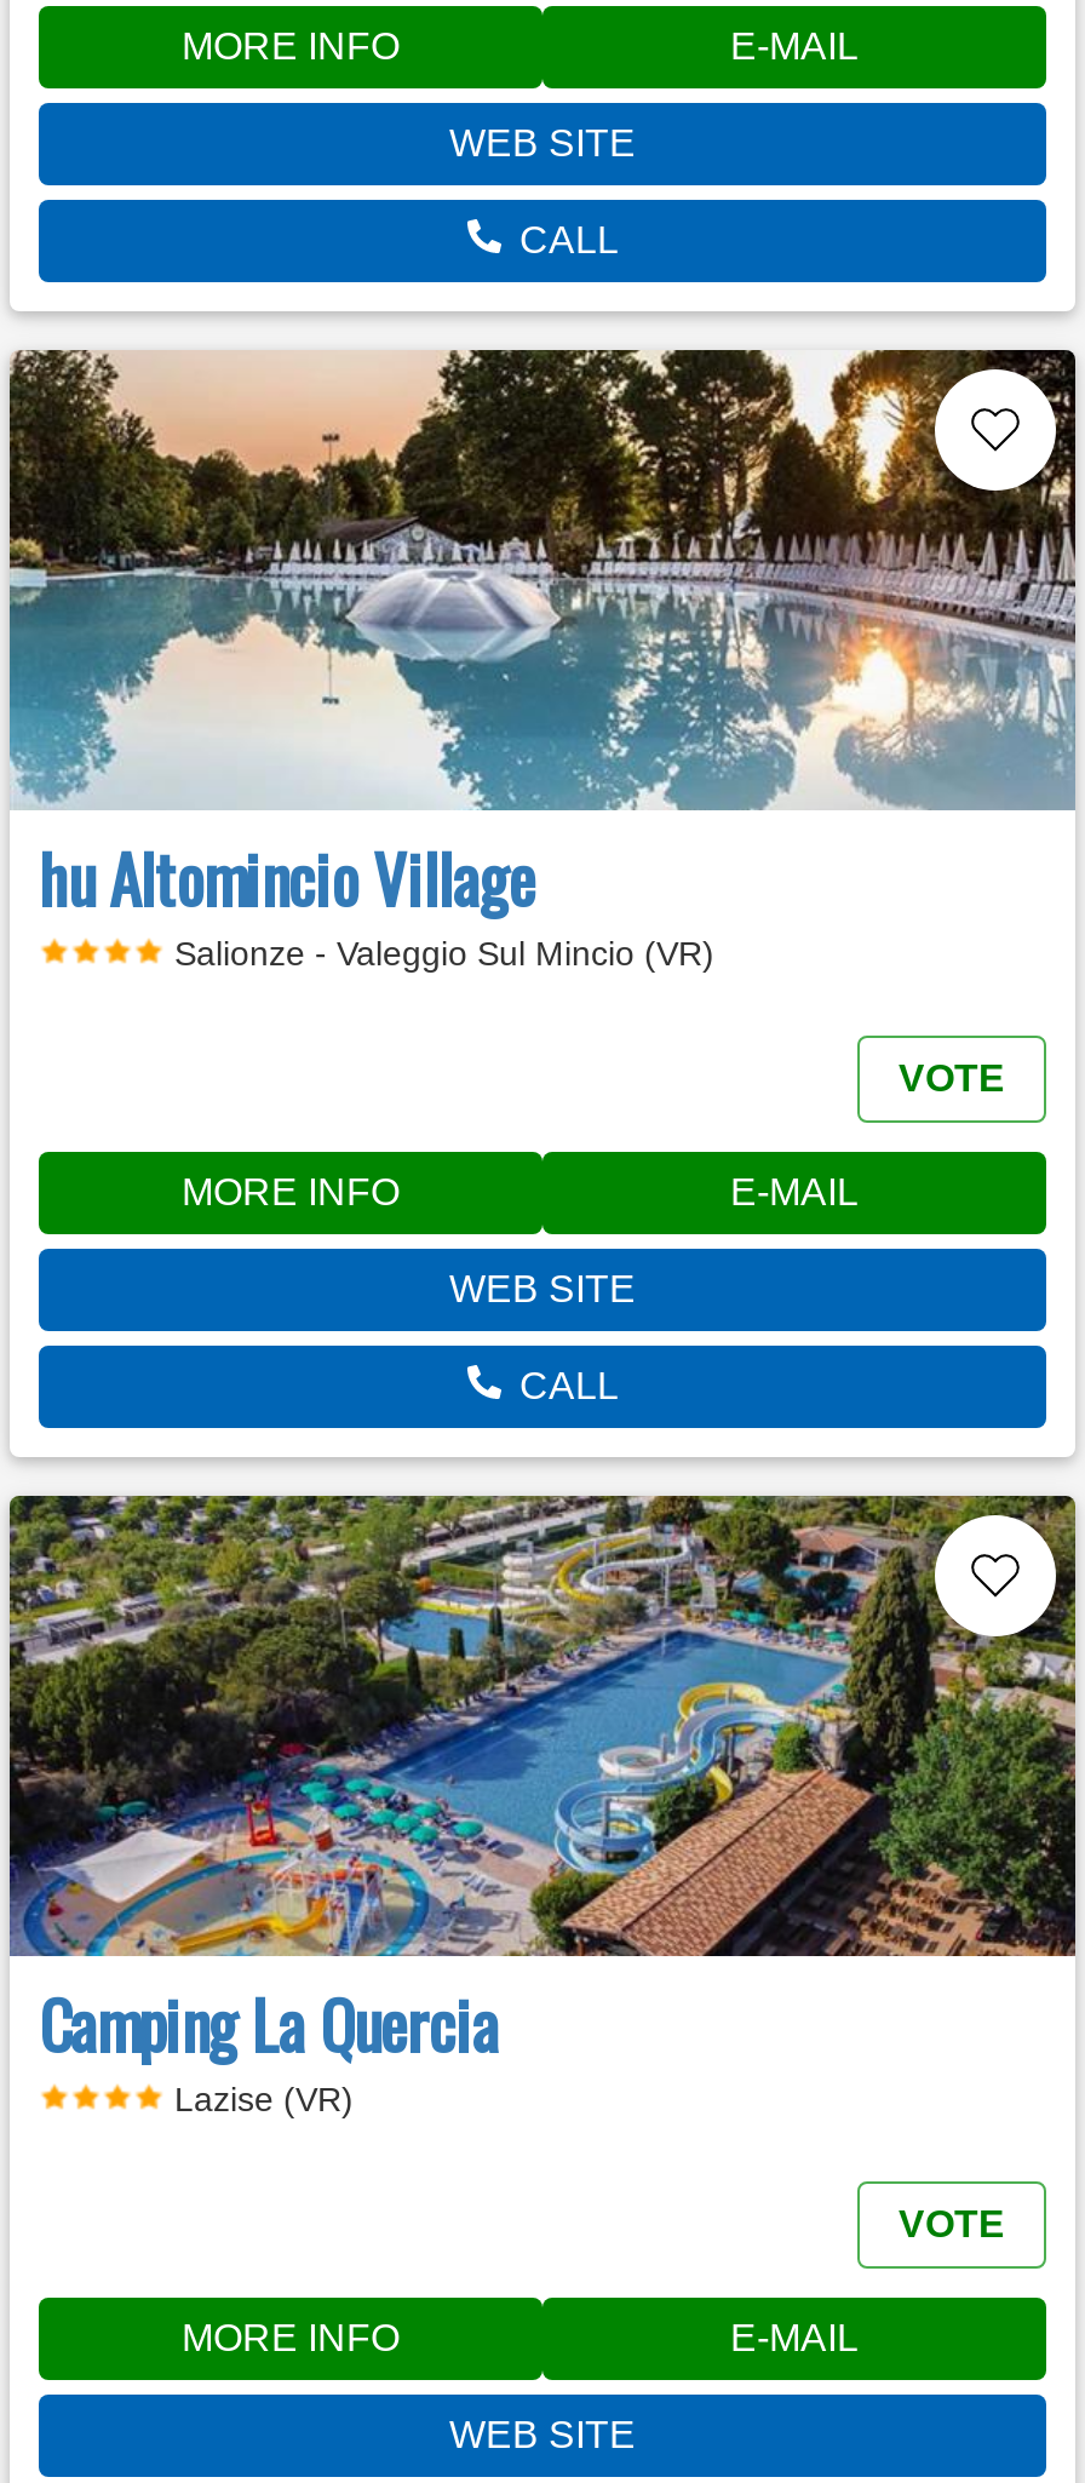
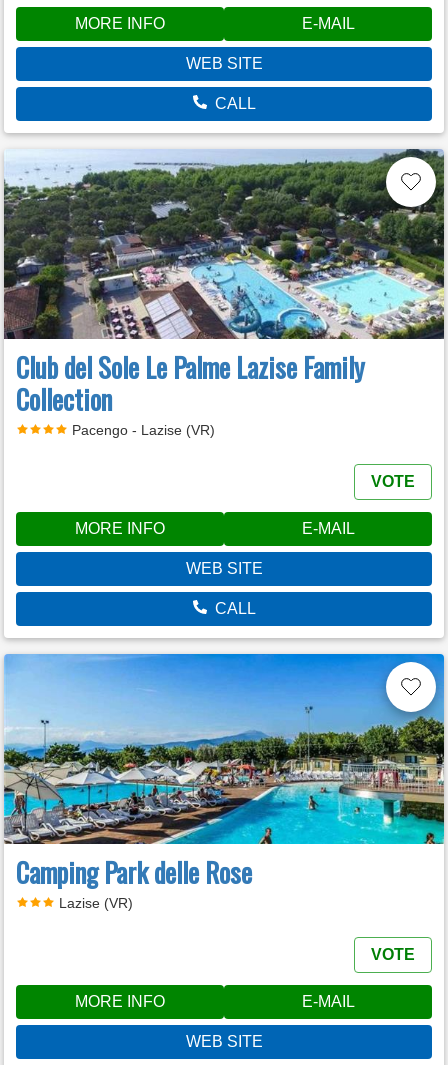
- [image]
- hu Altomincio Village
- Salionze - Valeggio Sul Mincio (VR)
+ [image]
+ Club del Sole Le Palme Lazise Family
+ Collection
+ Pacengo - Lazise (VR)

- [image]
- Camping La Quercia
+ [image]
+ Camping Park delle Rose
